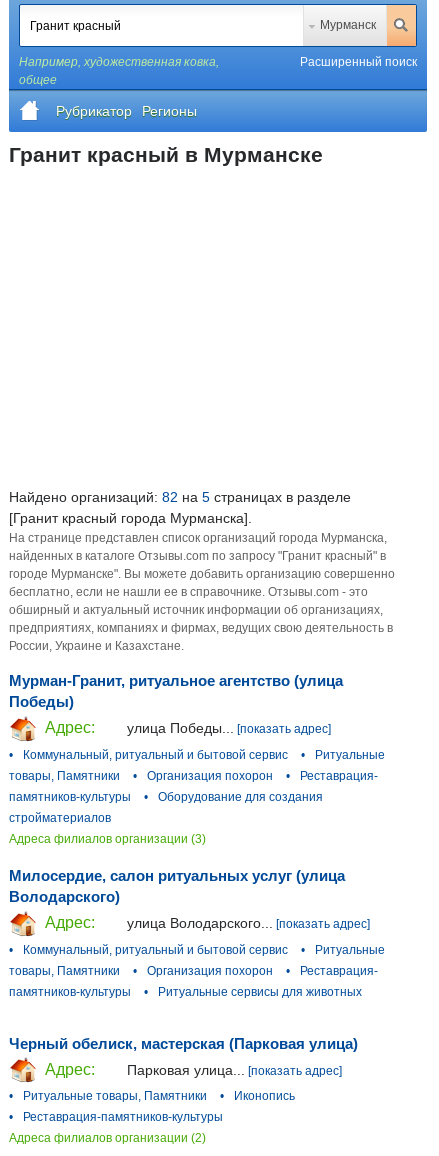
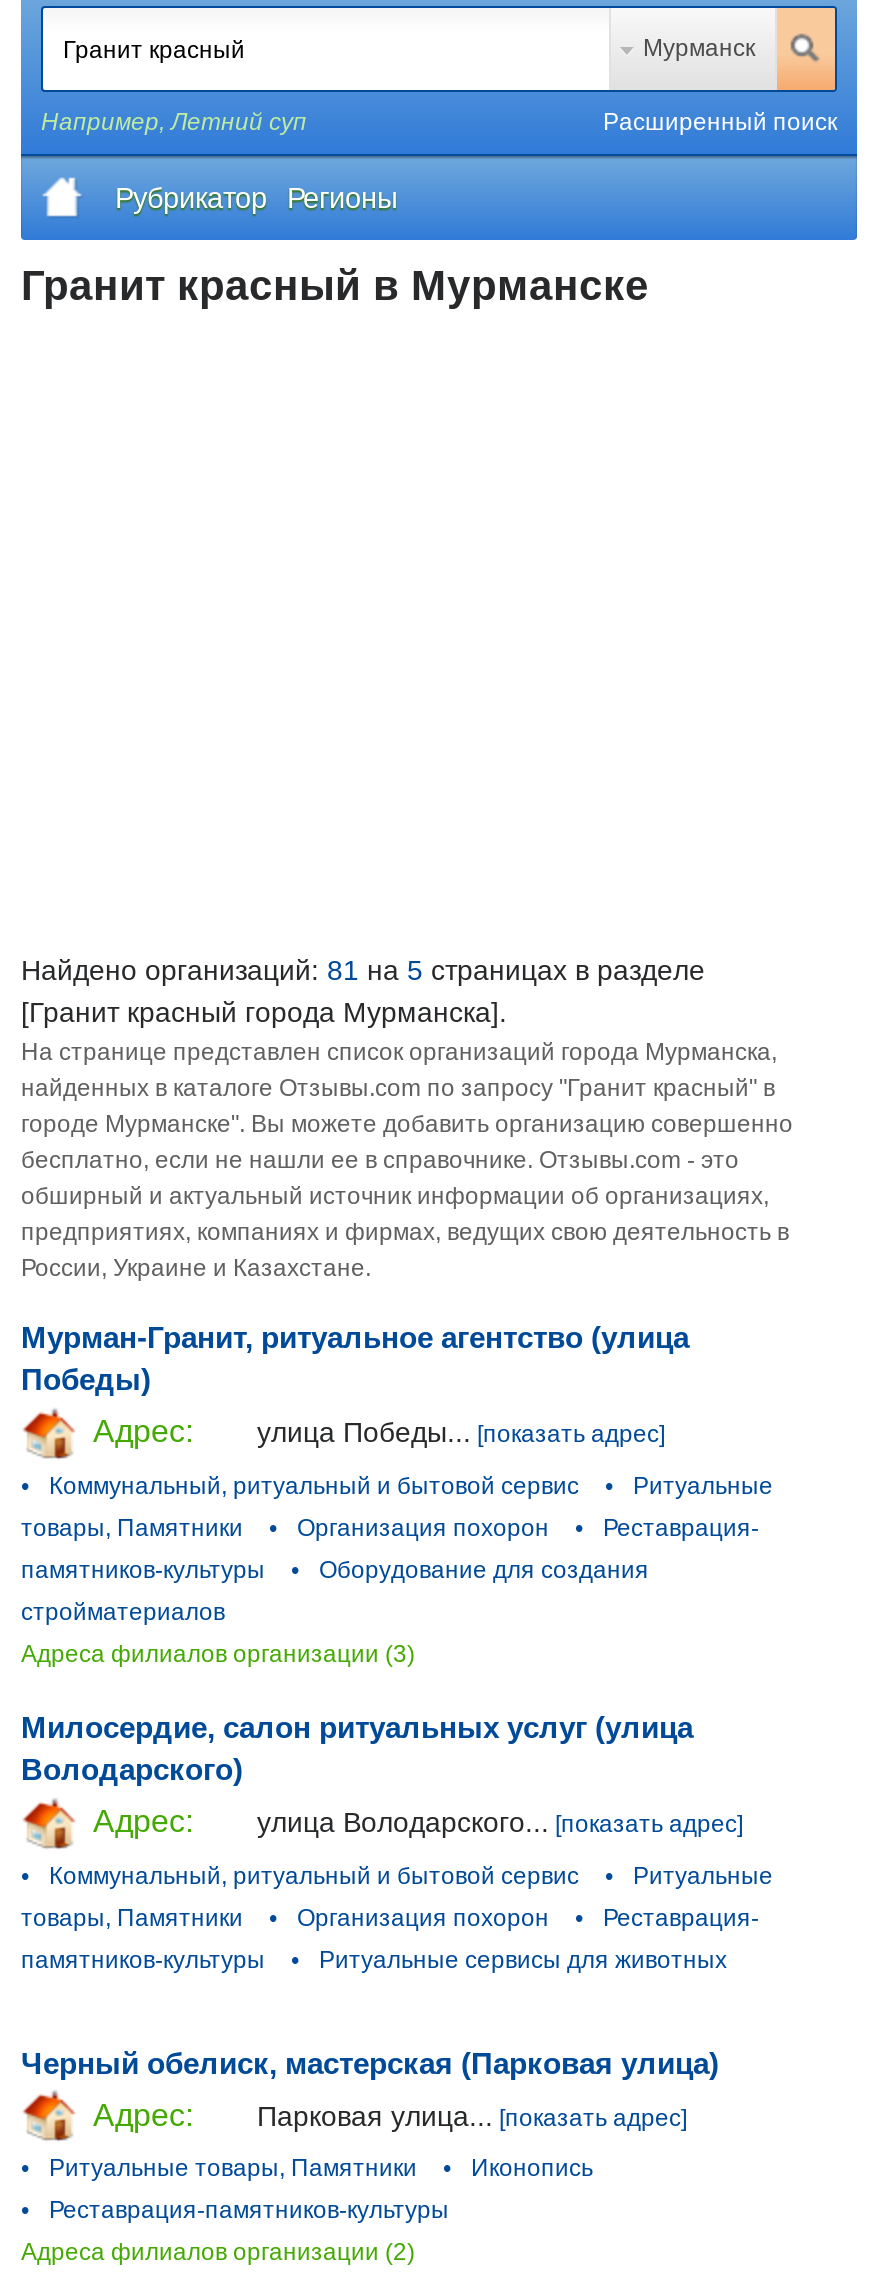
- Например, художественная ковка,
- общее
+ Например, Летний суп

- Найдено организаций: 82 на 5 страницах в разделе
+ Найдено организаций: 81 на 5 страницах в разделе
